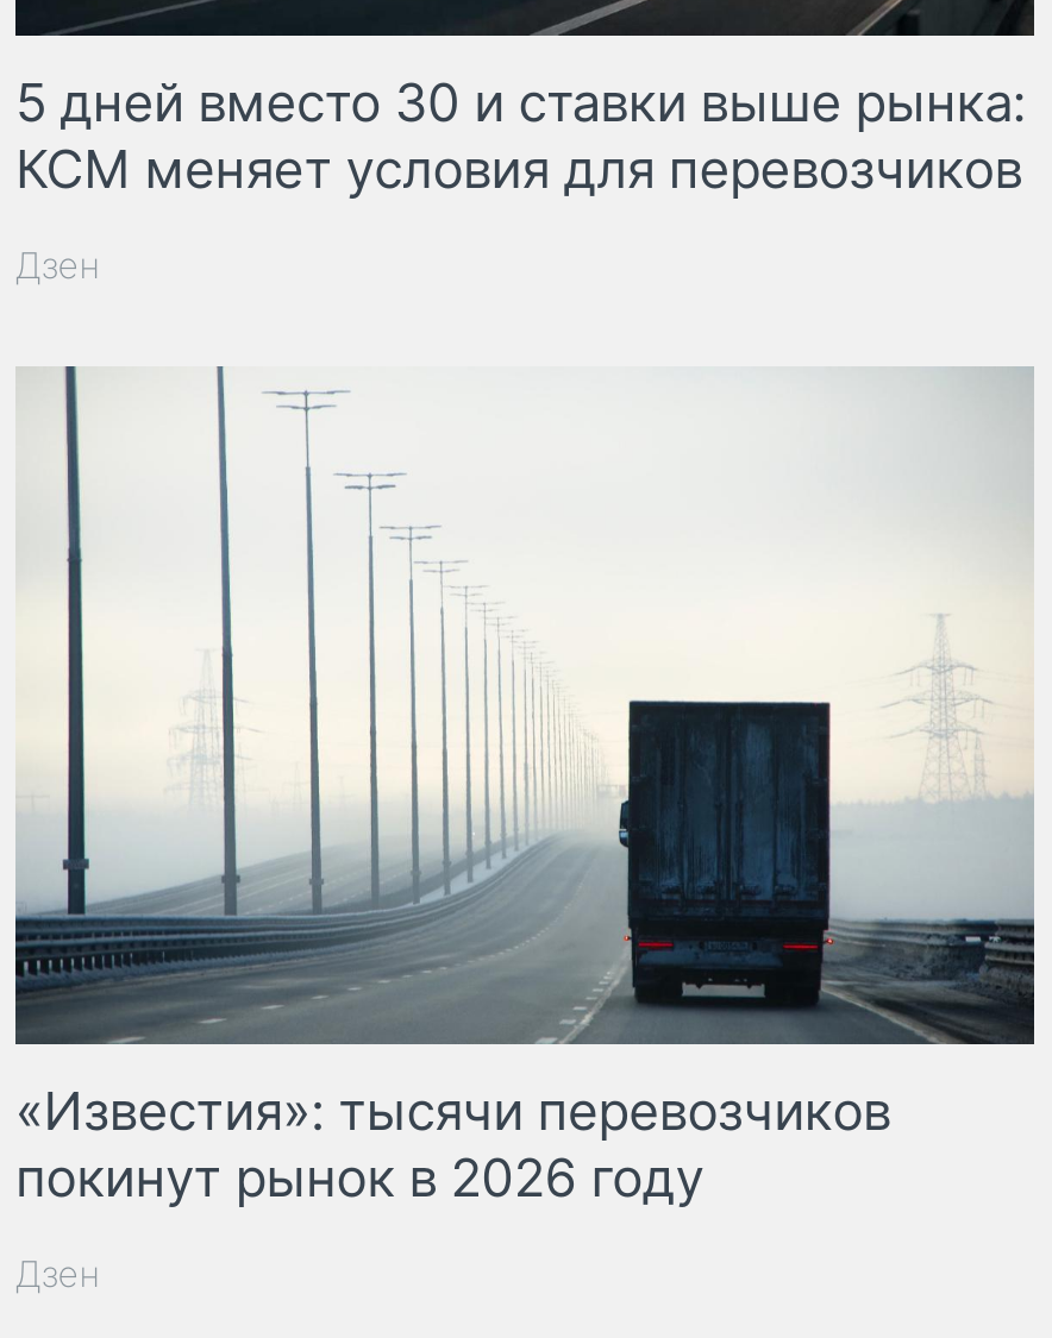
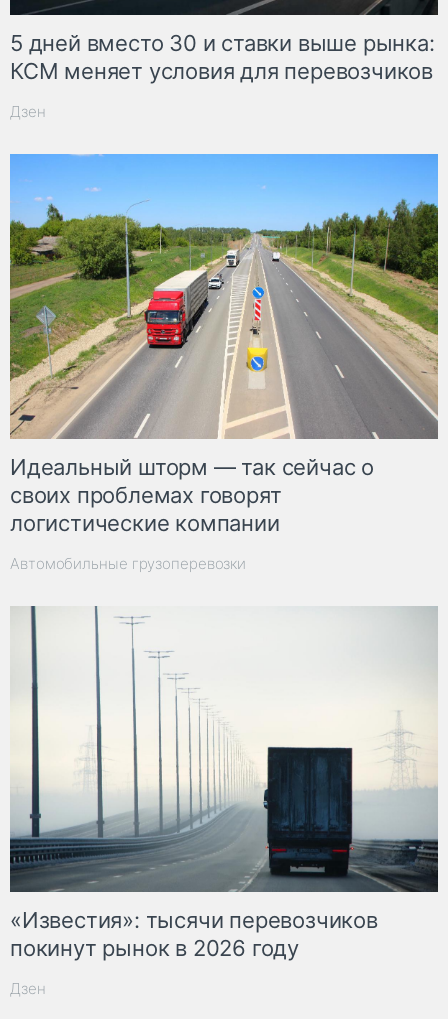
+ [image]
+ Идеальный шторм — так сейчас о
+ своих проблемах говорят
+ логистические компании
+ Автомобильные грузоперевозки
